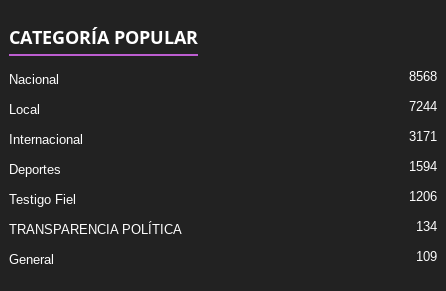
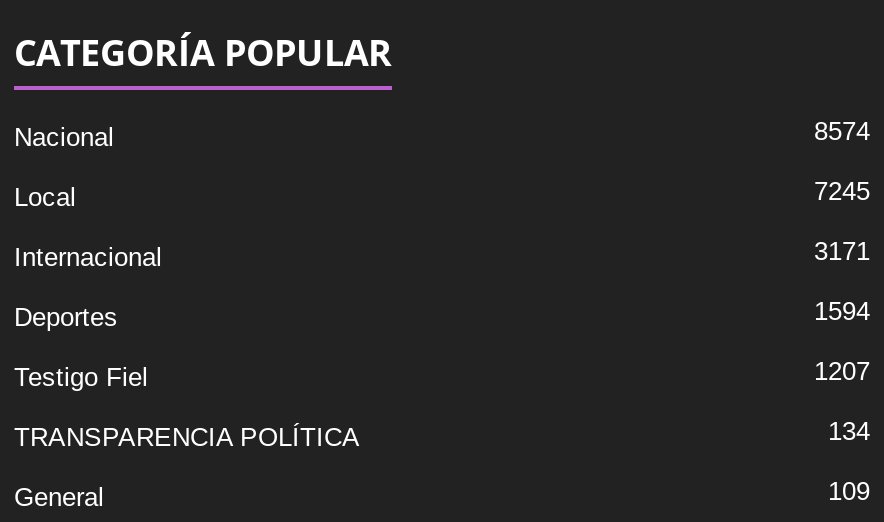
- 8568
+ 8574

- 7244
+ 7245

- 1206
+ 1207
